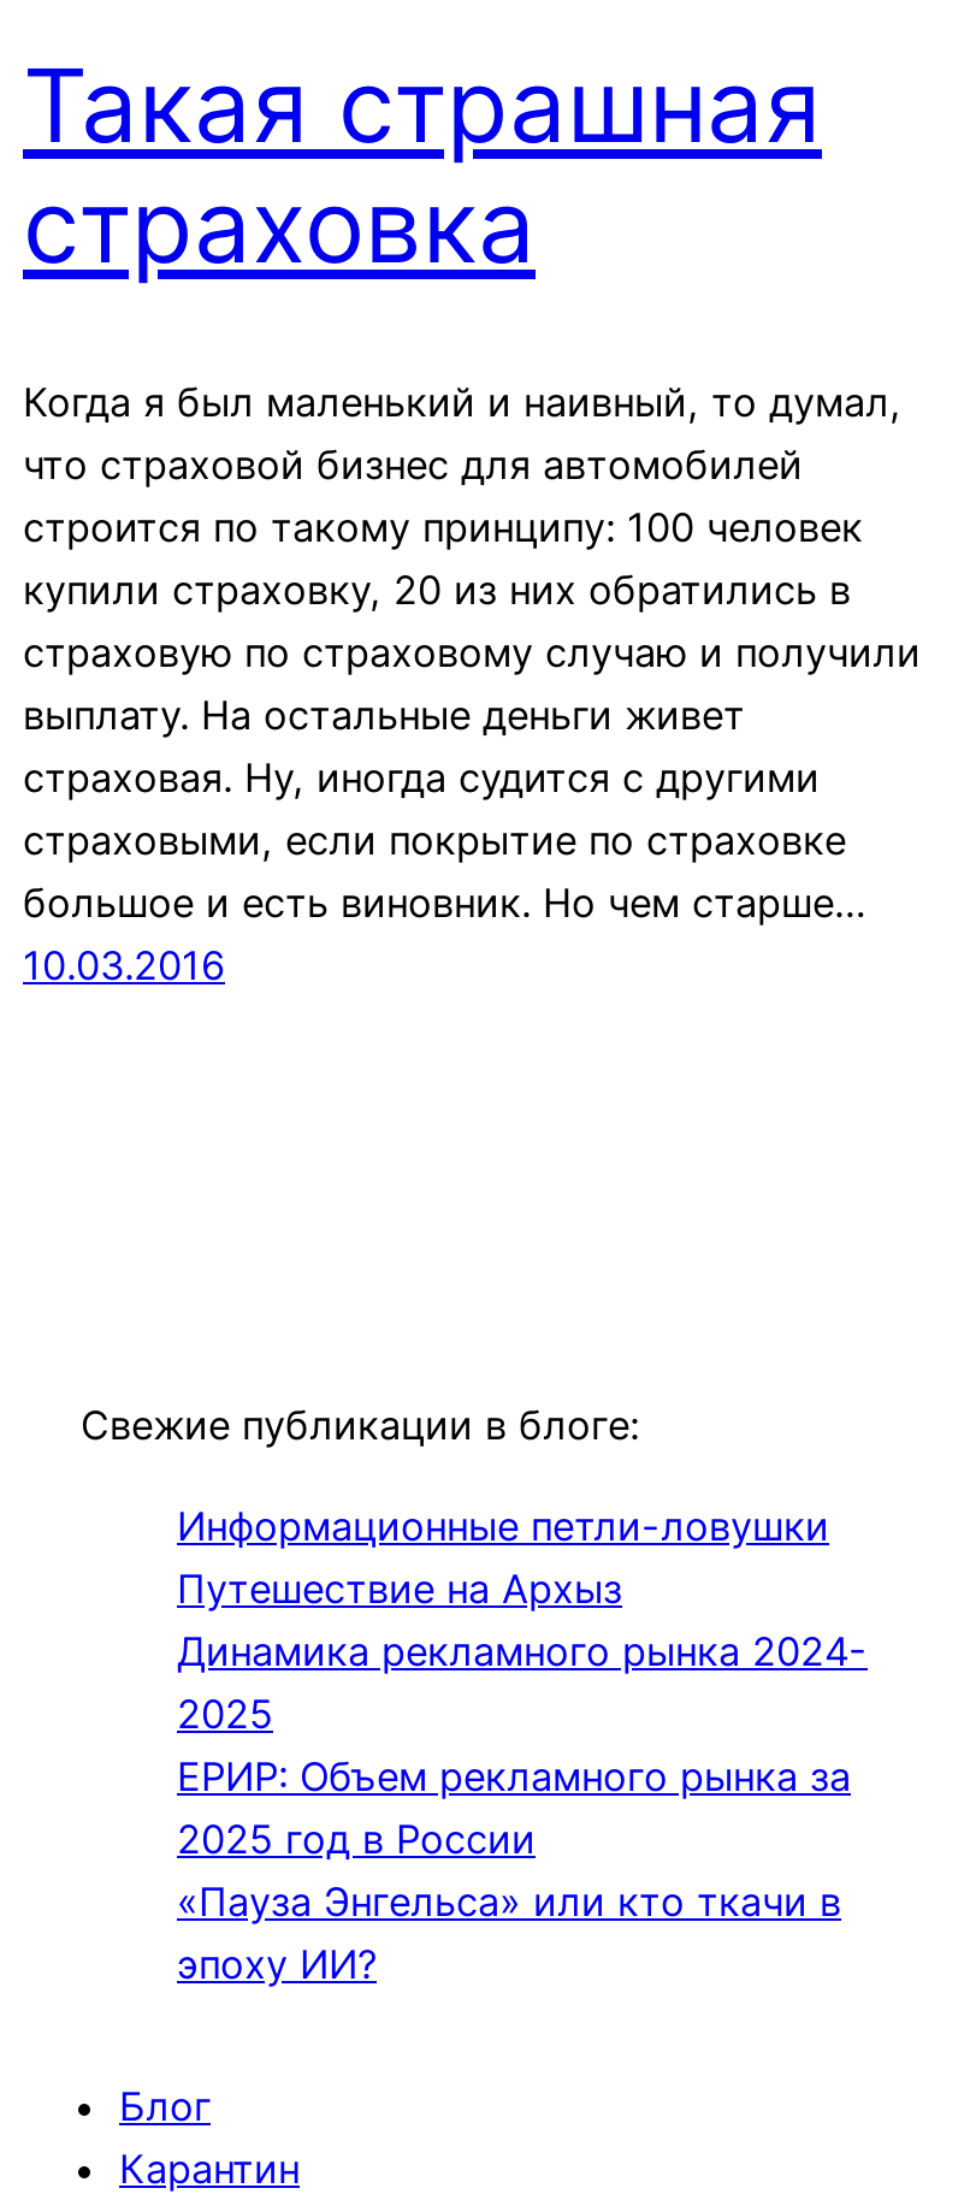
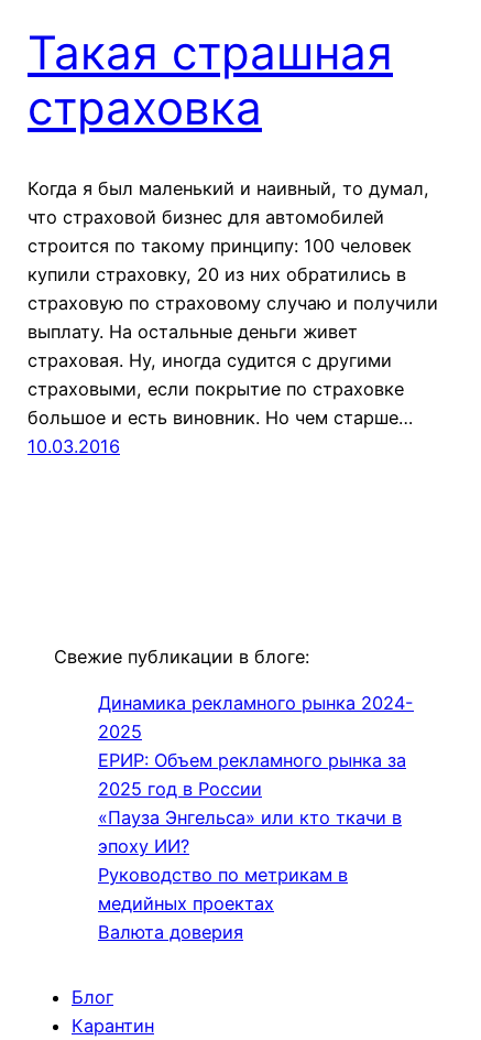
- Информационные петли-ловушки
- Путешествие на Архыз

moved up: Динамика рекламного рынка 2024- | 2025 | ЕРИР: Объем рекламного рынка за | 2025 год в России | «Пауза Энгельса» или кто ткачи в | эпоху ИИ?

+ Руководство по метрикам в
+ медийных проектах
+ Валюта доверия
